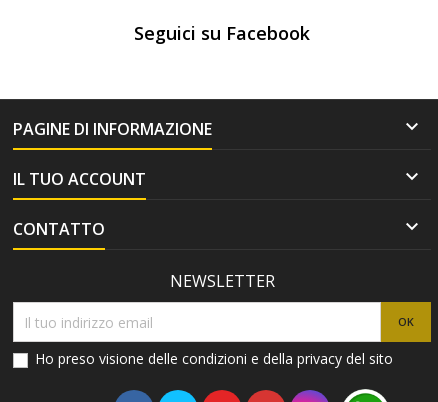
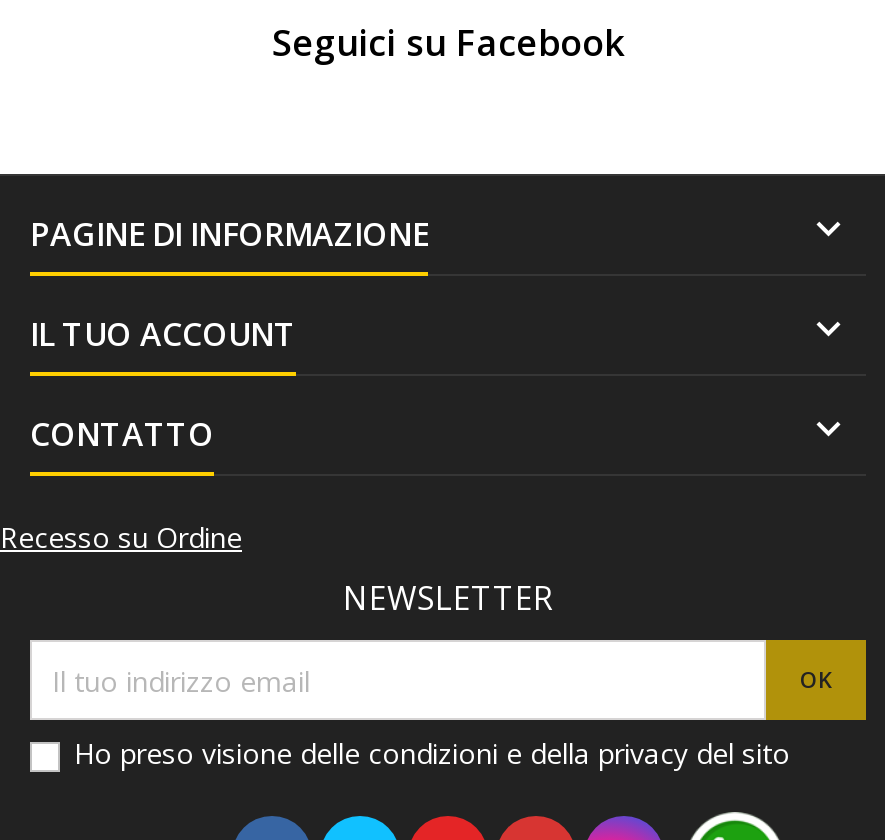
+ Recesso su Ordine
